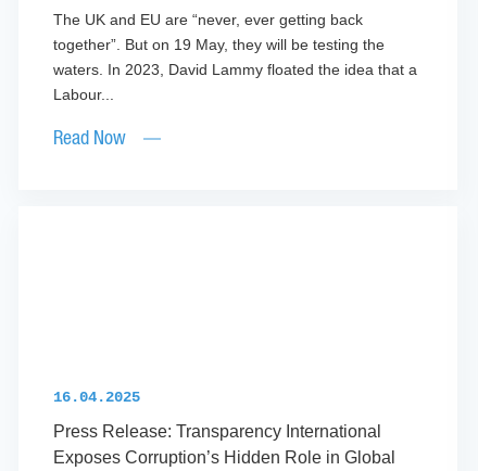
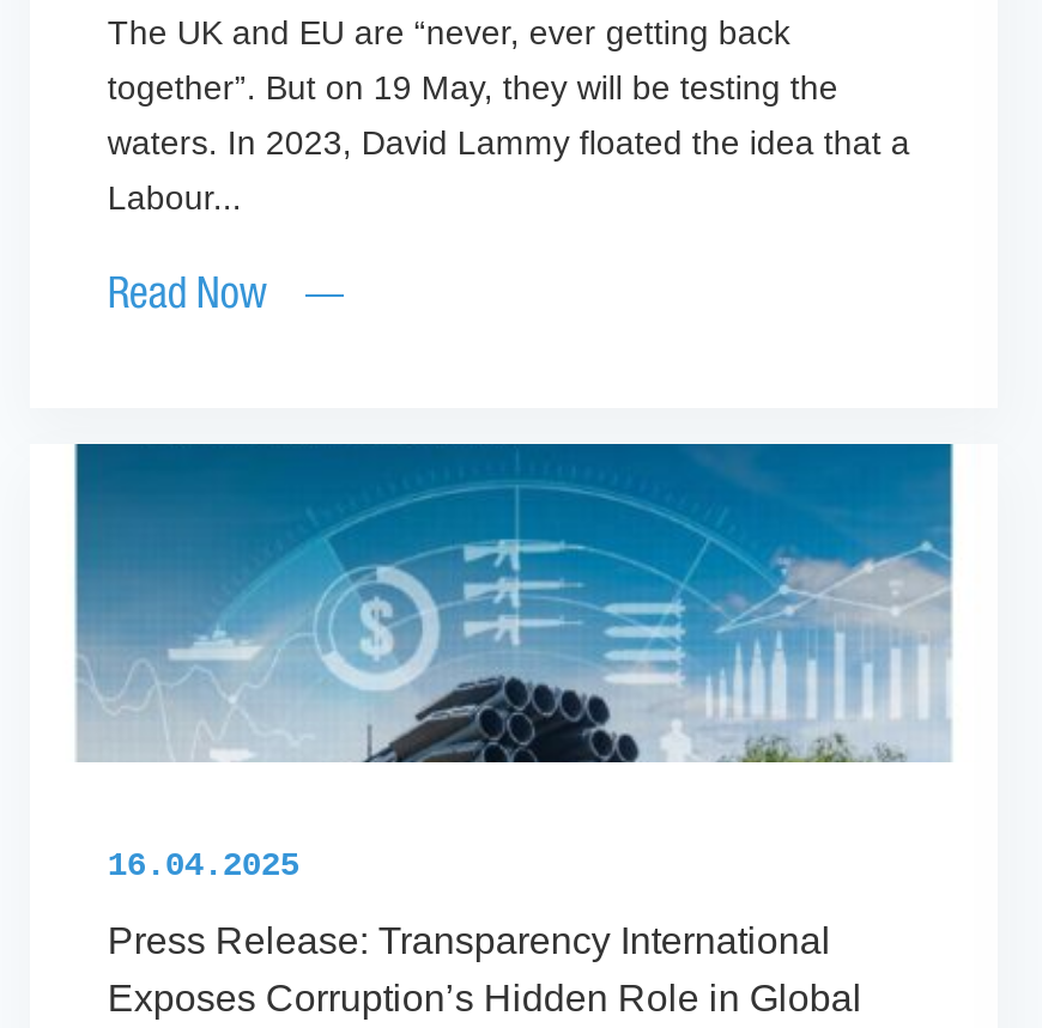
+ [image]
